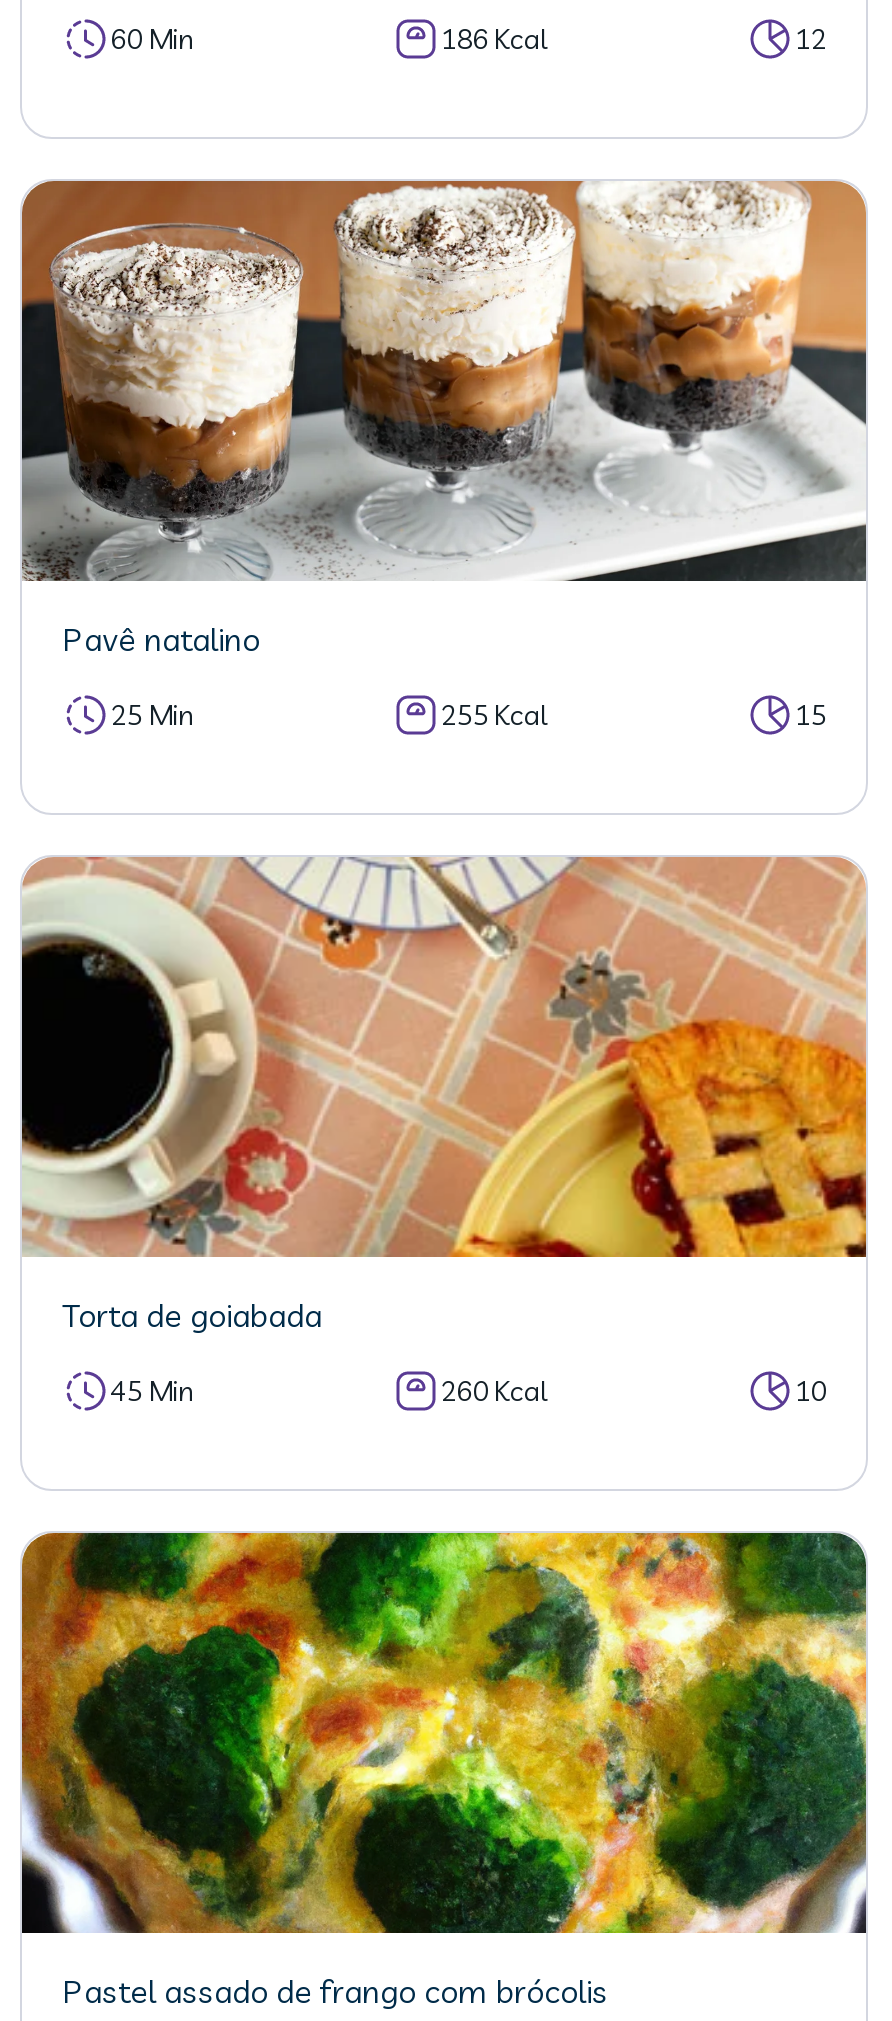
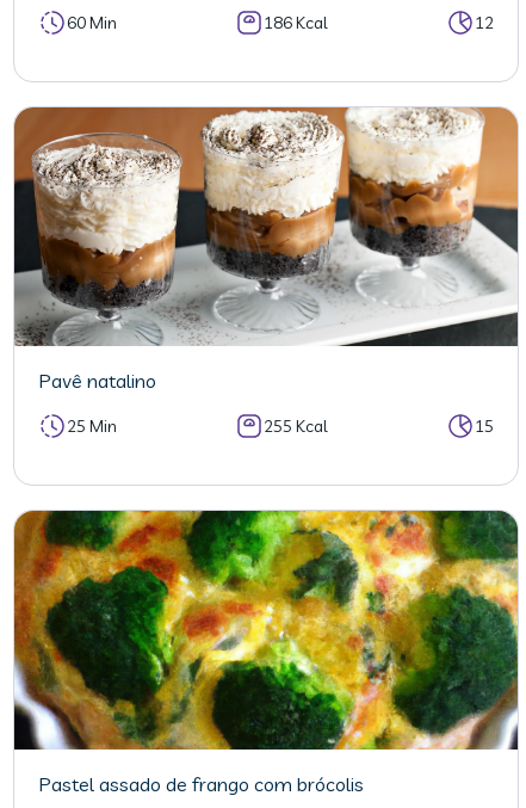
- [image]
- Torta de goiabada
- 45 Min
- 260 Kcal
- 10
